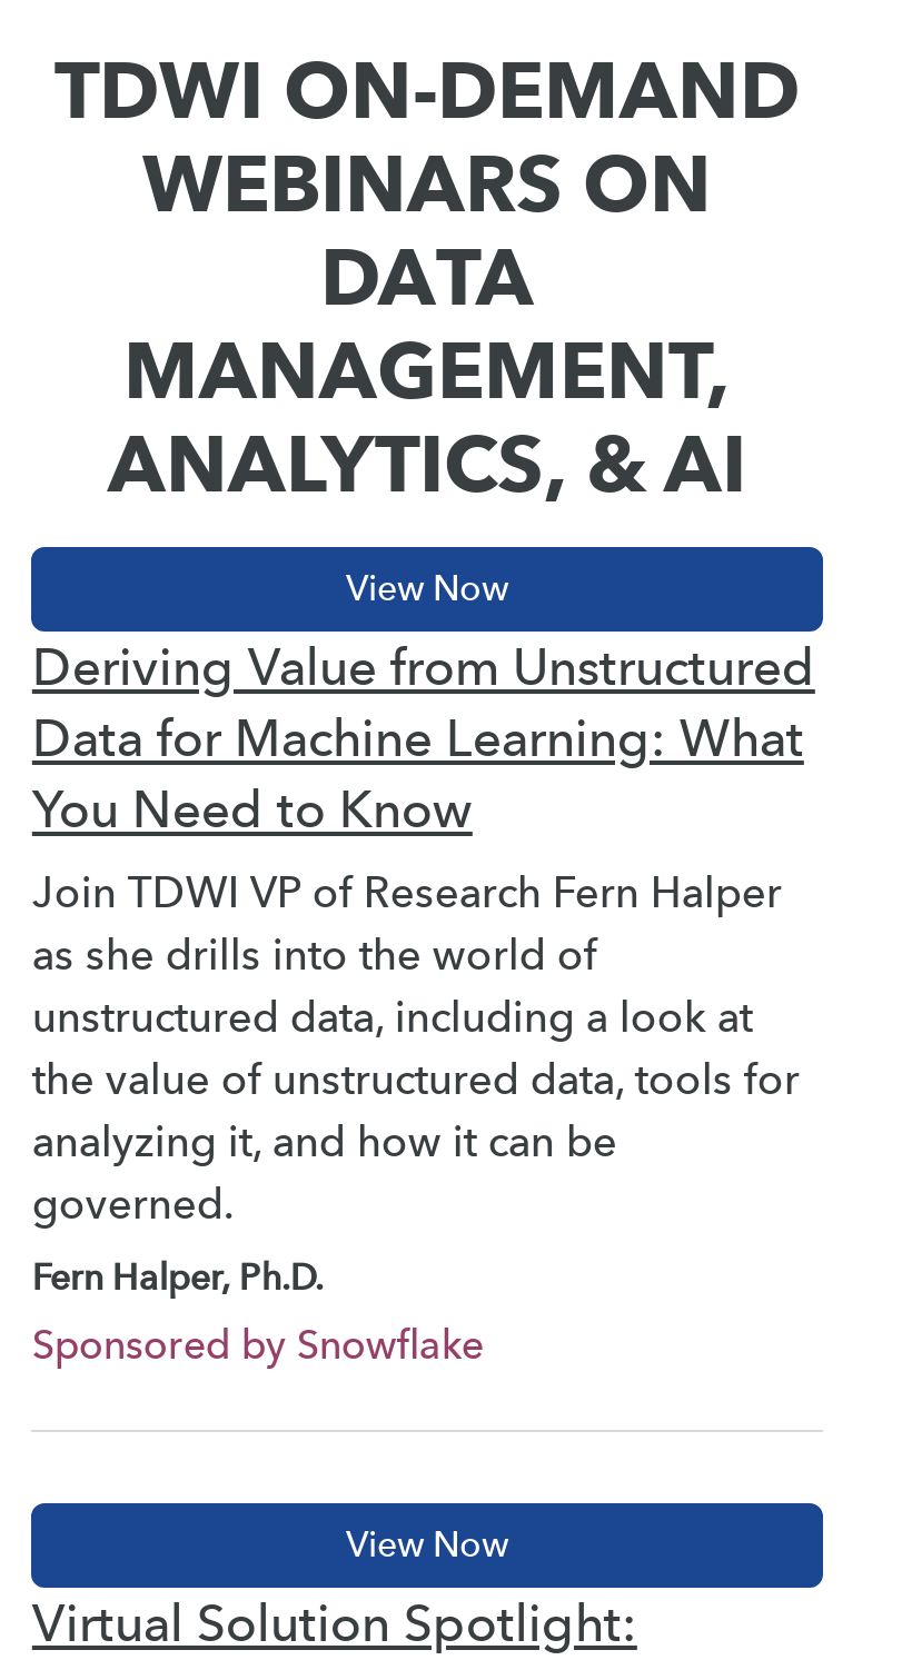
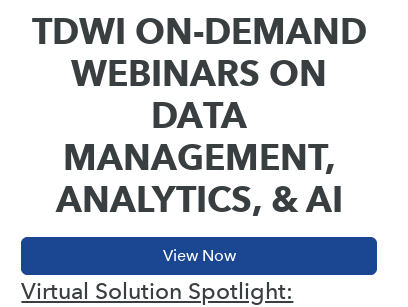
- Deriving Value from Unstructured
- Data for Machine Learning: What
- You Need to Know
- Join TDWI VP of Research Fern Halper
- as she drills into the world of
- unstructured data, including a look at
- the value of unstructured data, tools for
- analyzing it, and how it can be
- governed.
- Fern Halper, Ph.D.
- Sponsored by Snowflake
